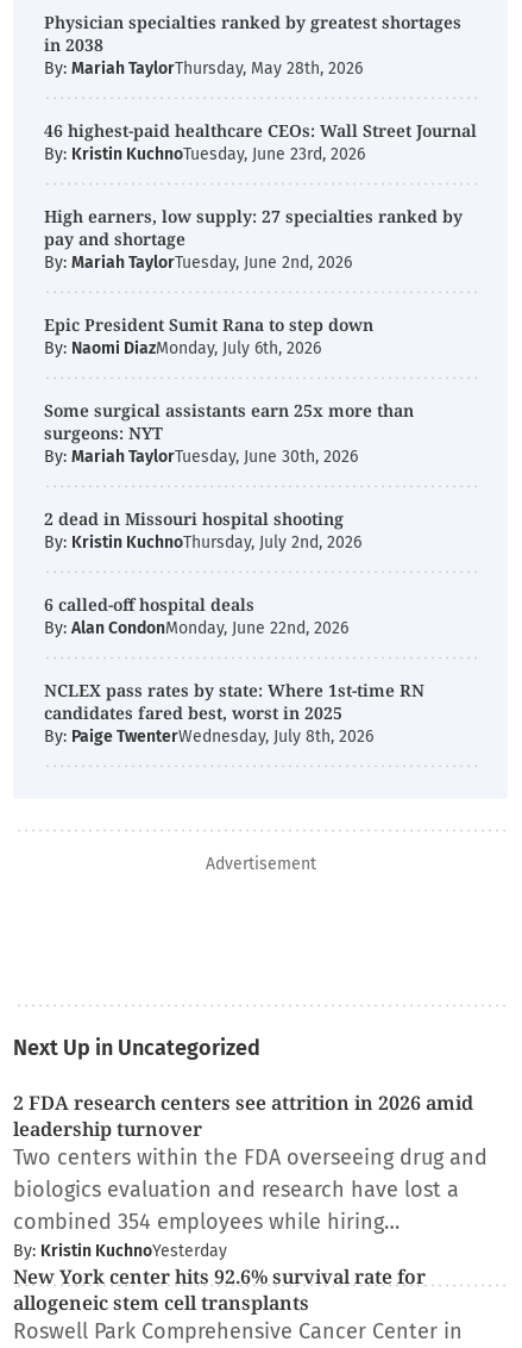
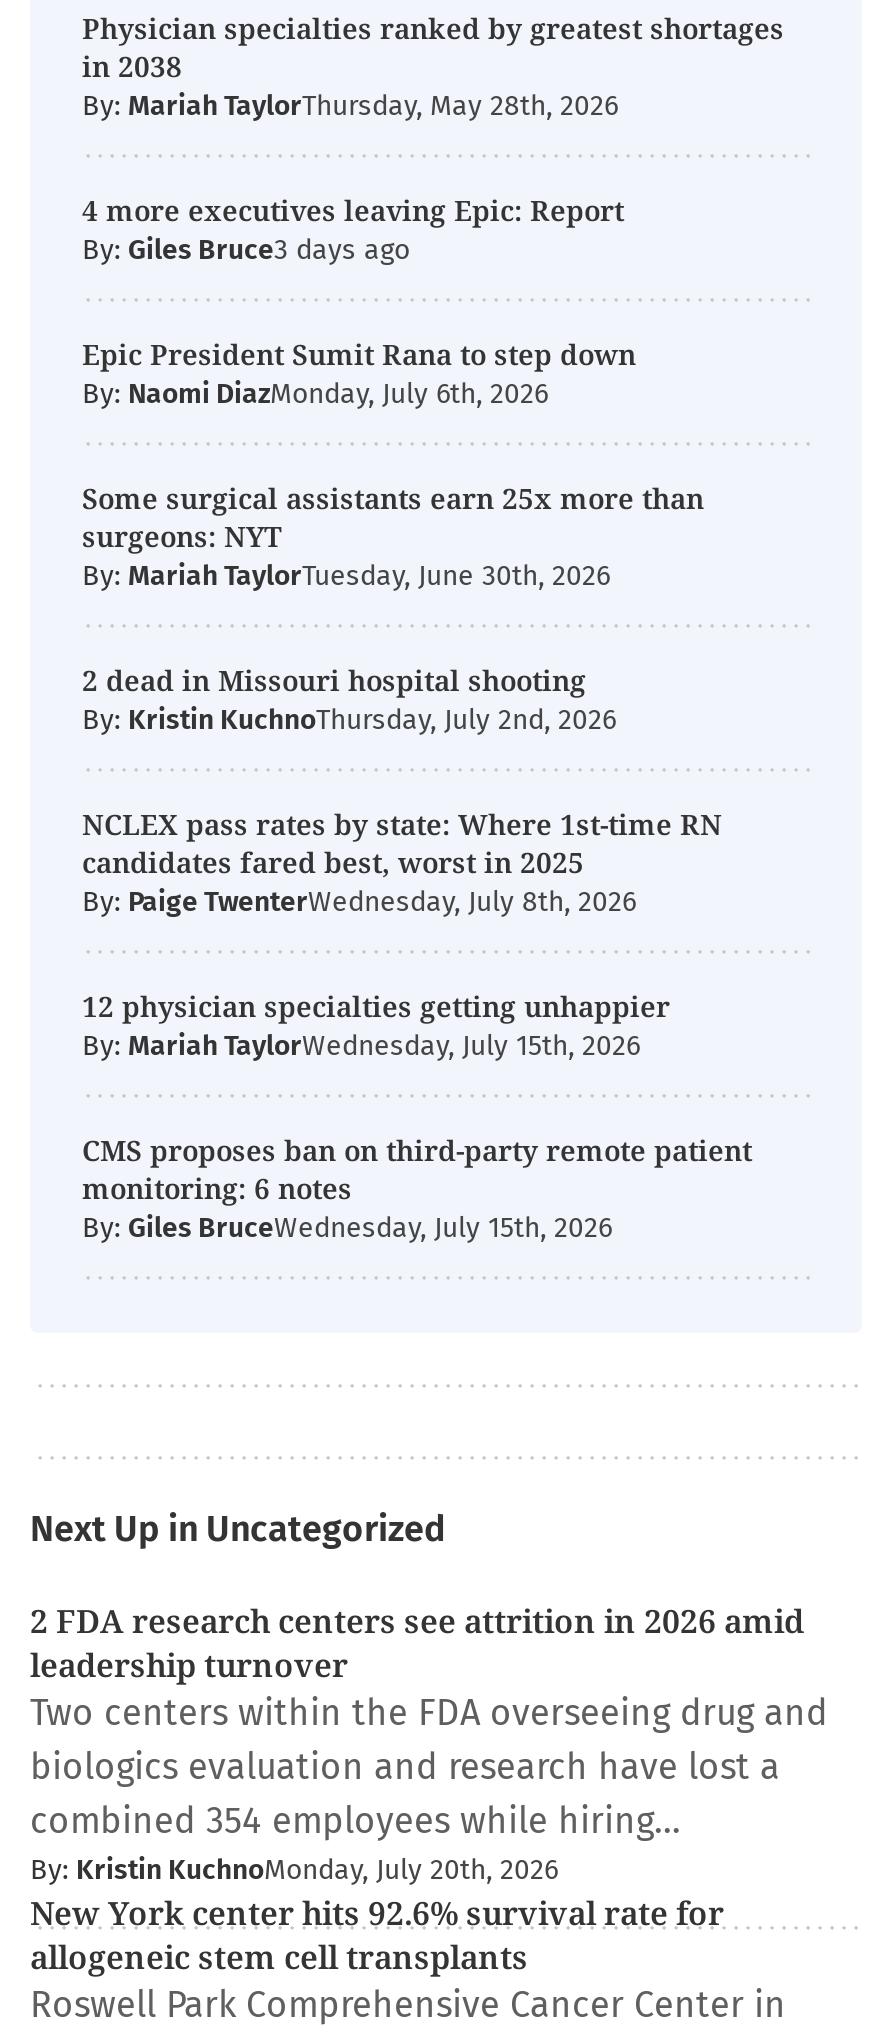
- 46 highest-paid healthcare CEOs: Wall Street Journal
- By: Kristin KuchnoTuesday, June 23rd, 2026
- High earners, low supply: 27 specialties ranked by
- pay and shortage
- By: Mariah TaylorTuesday, June 2nd, 2026
+ 4 more executives leaving Epic: Report
+ By: Giles Bruce

- 6 called-off hospital deals
- By: Alan CondonMonday, June 22nd, 2026

moved up: NCLEX pass rates by state: Where 1st-time RN | candidates fared best, worst in 2025 | By: Paige TwenterWednesday, July 8th, 2026

- Advertisement
+ 12 physician specialties getting unhappier
+ By: Mariah TaylorWednesday, July 15th, 2026
+ CMS proposes ban on third-party remote patient
+ monitoring: 6 notes
+ By: Giles BruceWednesday, July 15th, 2026

- By: Kristin KuchnoYesterday
+ By: Kristin KuchnoMonday, July 20th, 2026
